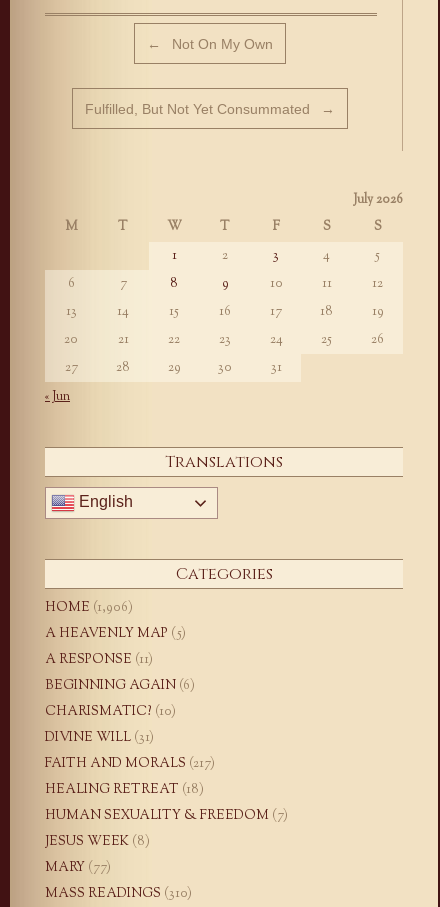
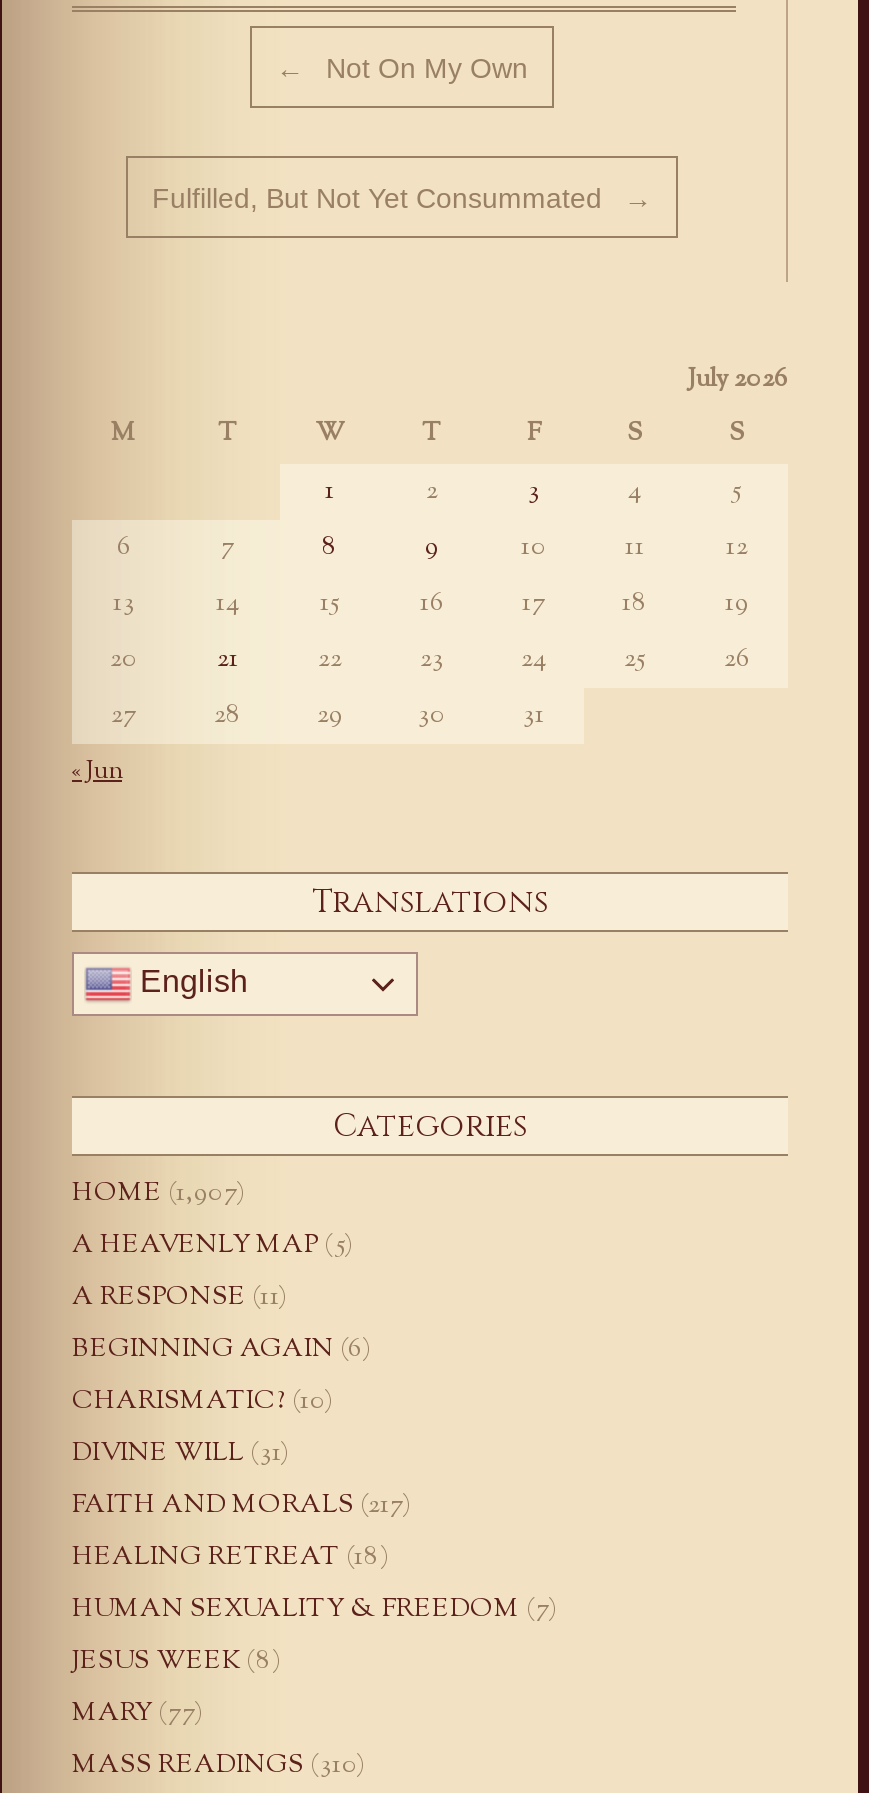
- HOME (1,906)
+ HOME (1,907)
